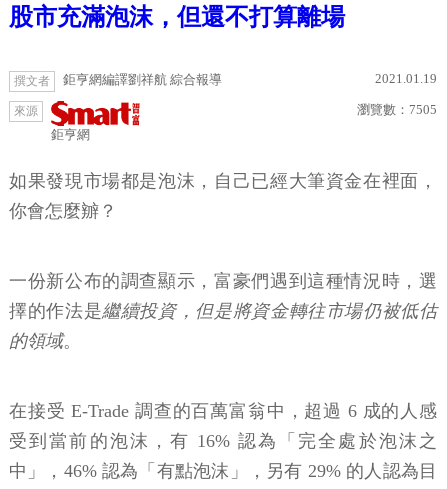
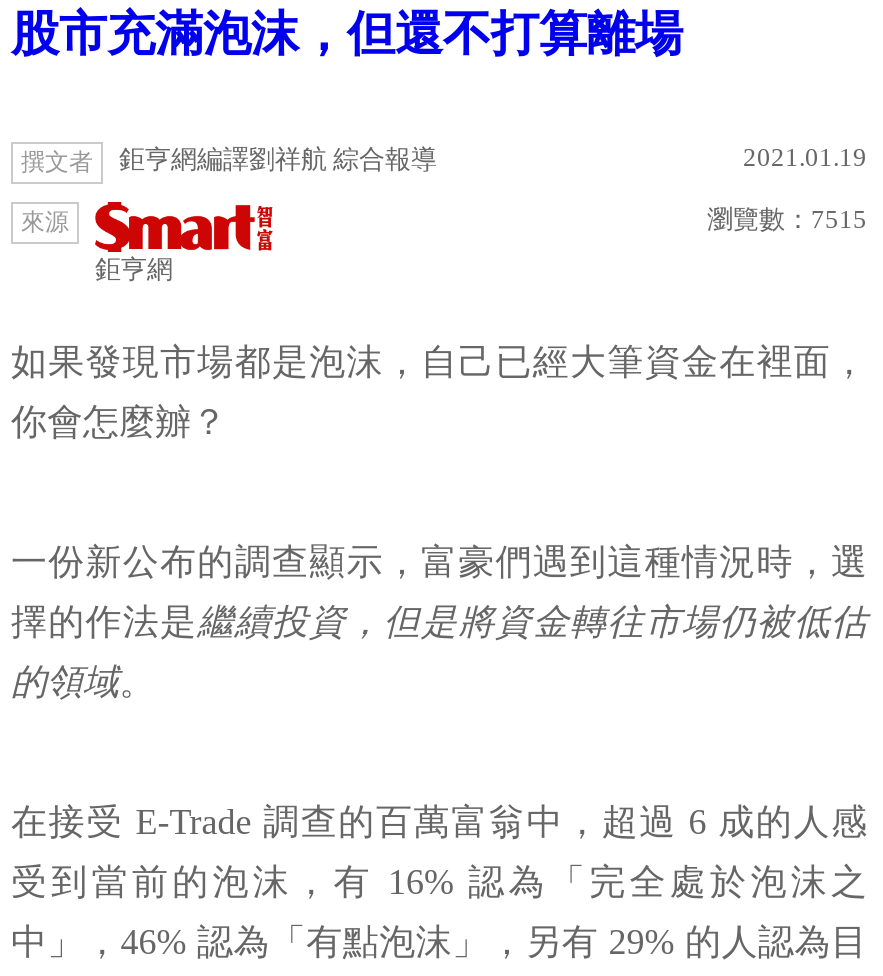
- 瀏覽數：7505
+ 瀏覽數：7515
